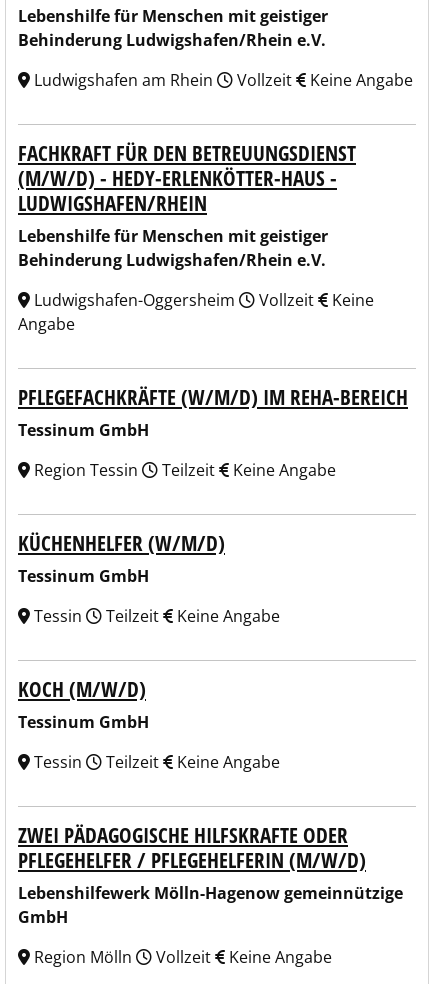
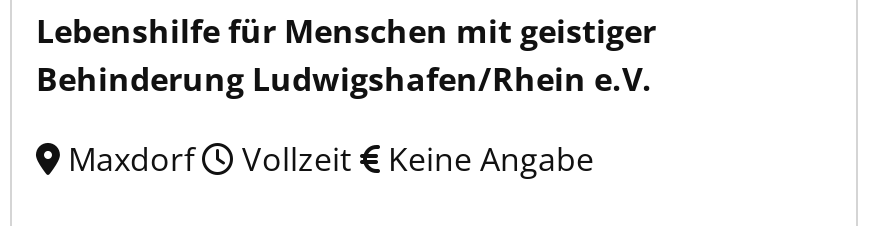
- Ludwigshafen am Rhein
- Vollzeit Keine Angabe
- FACHKRAFT FÜR DEN BETREUUNGSDIENST
- (M/W/D) - HEDY-ERLENKÖTTER-HAUS -
- LUDWIGSHAFEN/RHEIN
- Lebenshilfe für Menschen mit geistiger
- Behinderung Ludwigshafen/Rhein e.V.
- Ludwigshafen-Oggersheim
- Vollzeit Keine
- Angabe
- PFLEGEFACHKRÄFTE (W/M/D) IM REHA-BEREICH
- Tessinum GmbH
- Region Tessin
- Teilzeit Keine Angabe
- KÜCHENHELFER (W/M/D)
- Tessinum GmbH
- Tessin
- Teilzeit Keine Angabe
- KOCH (M/W/D)
- Tessinum GmbH
- Tessin
- Teilzeit Keine Angabe
- ZWEI PÄDAGOGISCHE HILFSKRAFTE ODER
- PFLEGEHELFER / PFLEGEHELFERIN (M/W/D)
- Lebenshilfewerk Mölln-Hagenow gemeinnützige
- GmbH
- Region Mölln
+ Maxdorf
